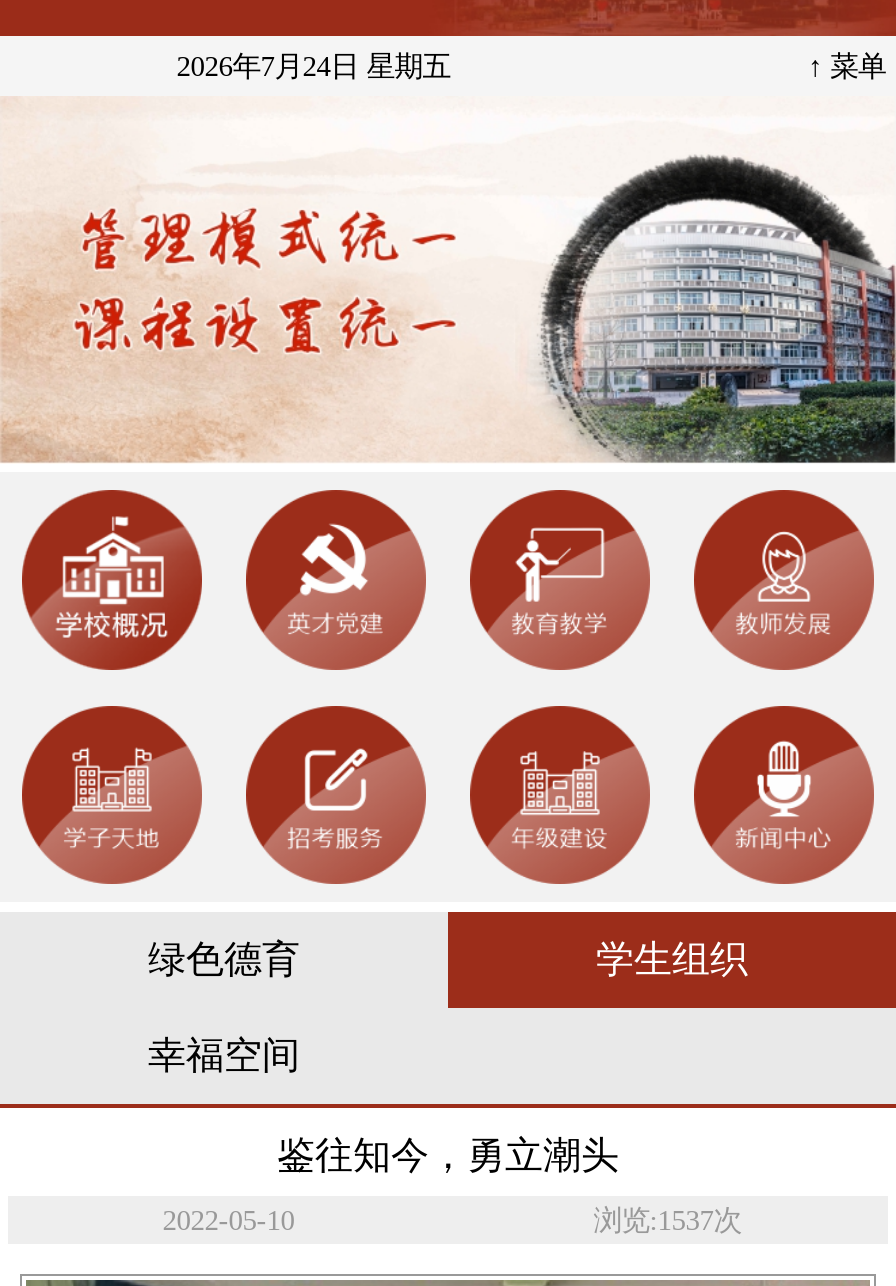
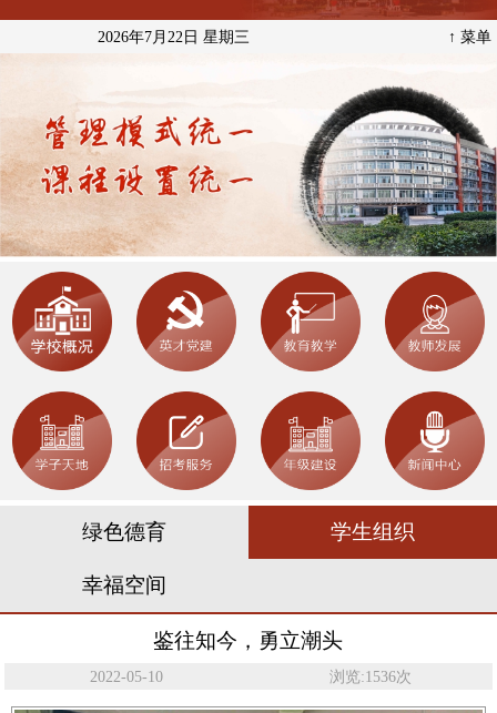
- 2026年7月24日 星期五
+ 2026年7月22日 星期三

- 浏览:1537次
+ 浏览:1536次
